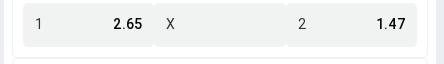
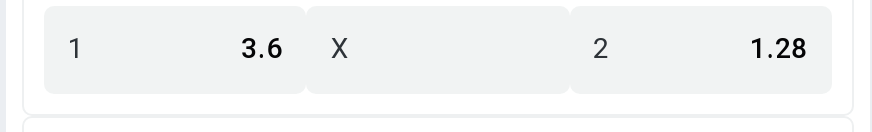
- 2.65 X
+ 3.6 X

- 1.47
+ 1.28
